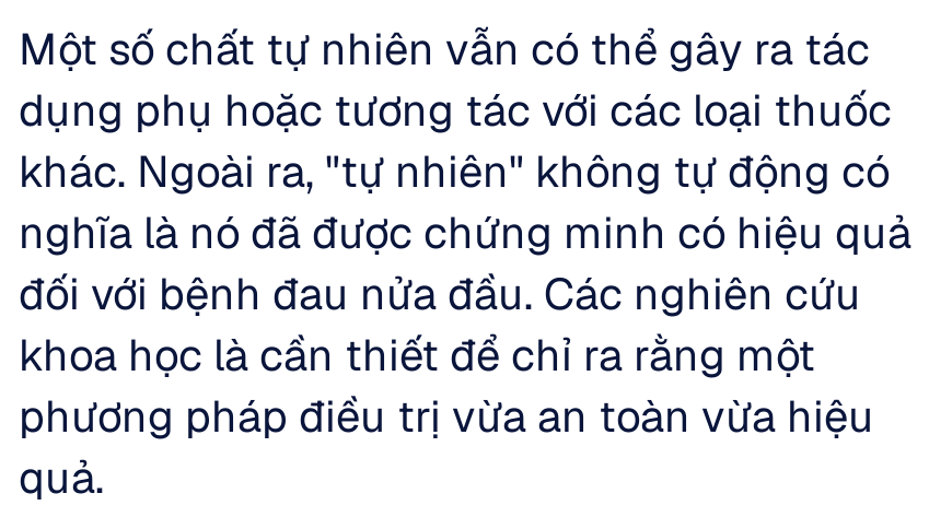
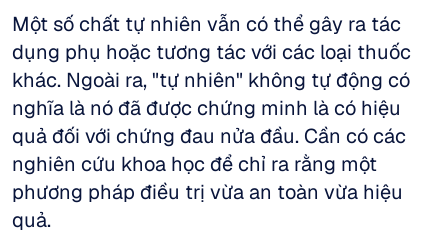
- nghĩa là nó đã được chứng minh có hiệu quả
- đối với bệnh đau nửa đầu. Các nghiên cứu
- khoa học là cần thiết để chỉ ra rằng một
+ nghĩa là nó đã được chứng minh là có hiệu
+ quả đối với chứng đau nửa đầu. Cần có các
+ nghiên cứu khoa học để chỉ ra rằng một
